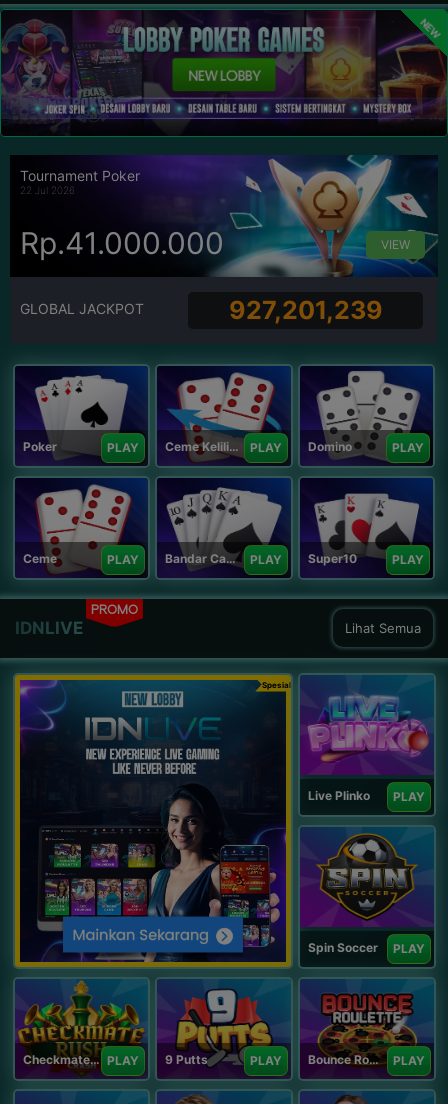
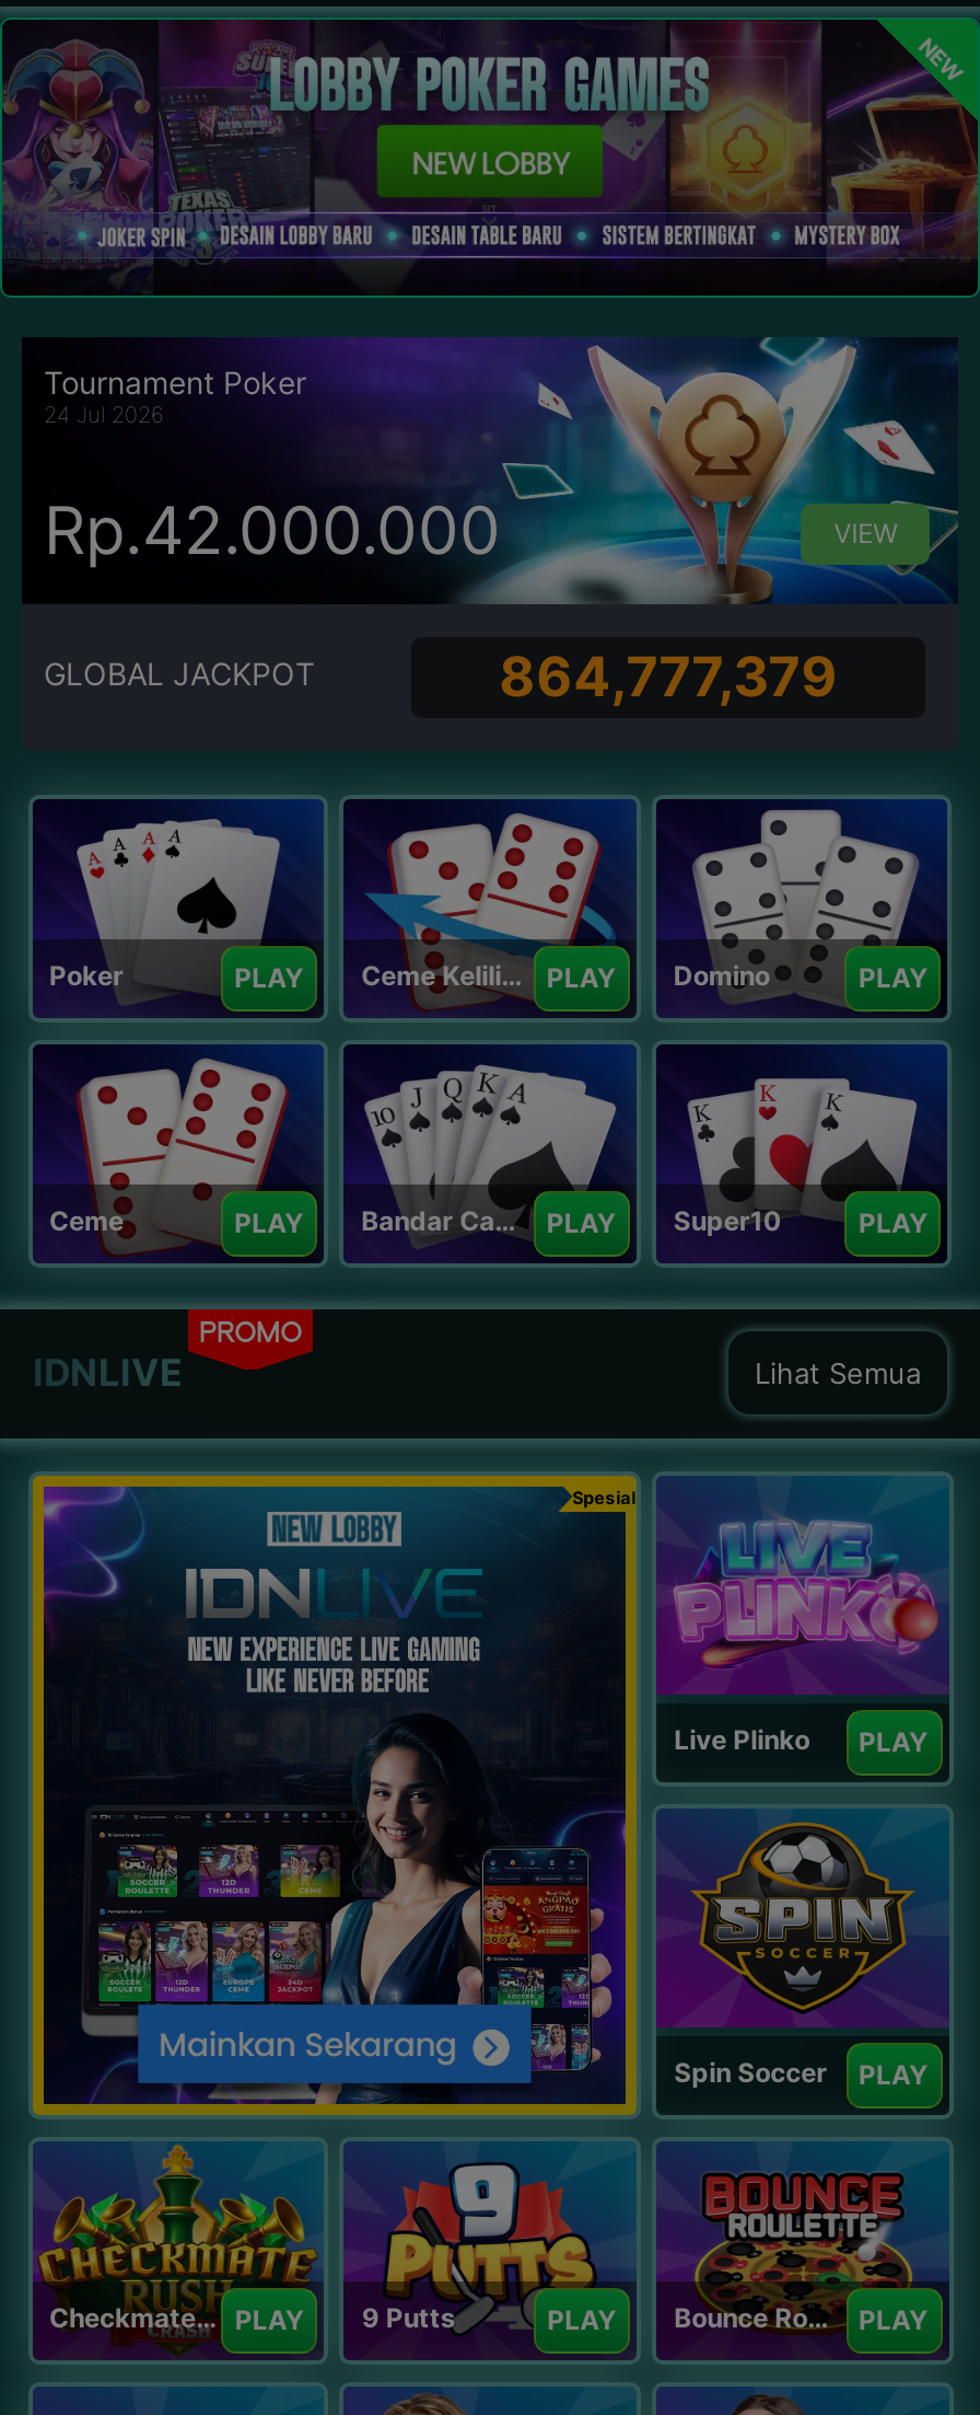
- 22 Jul 2026
+ 24 Jul 2026

- Rp.41.000.000
+ Rp.42.000.000

- 927,201,239
+ 864,777,379
